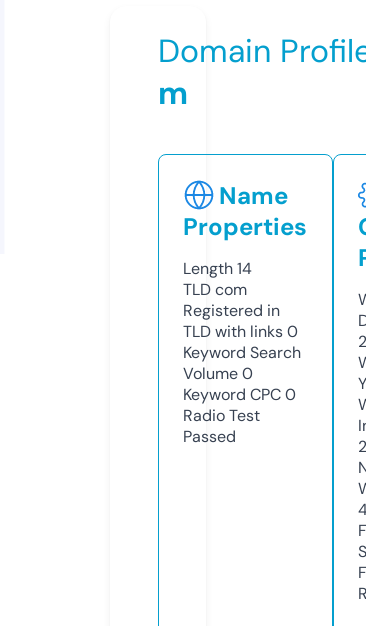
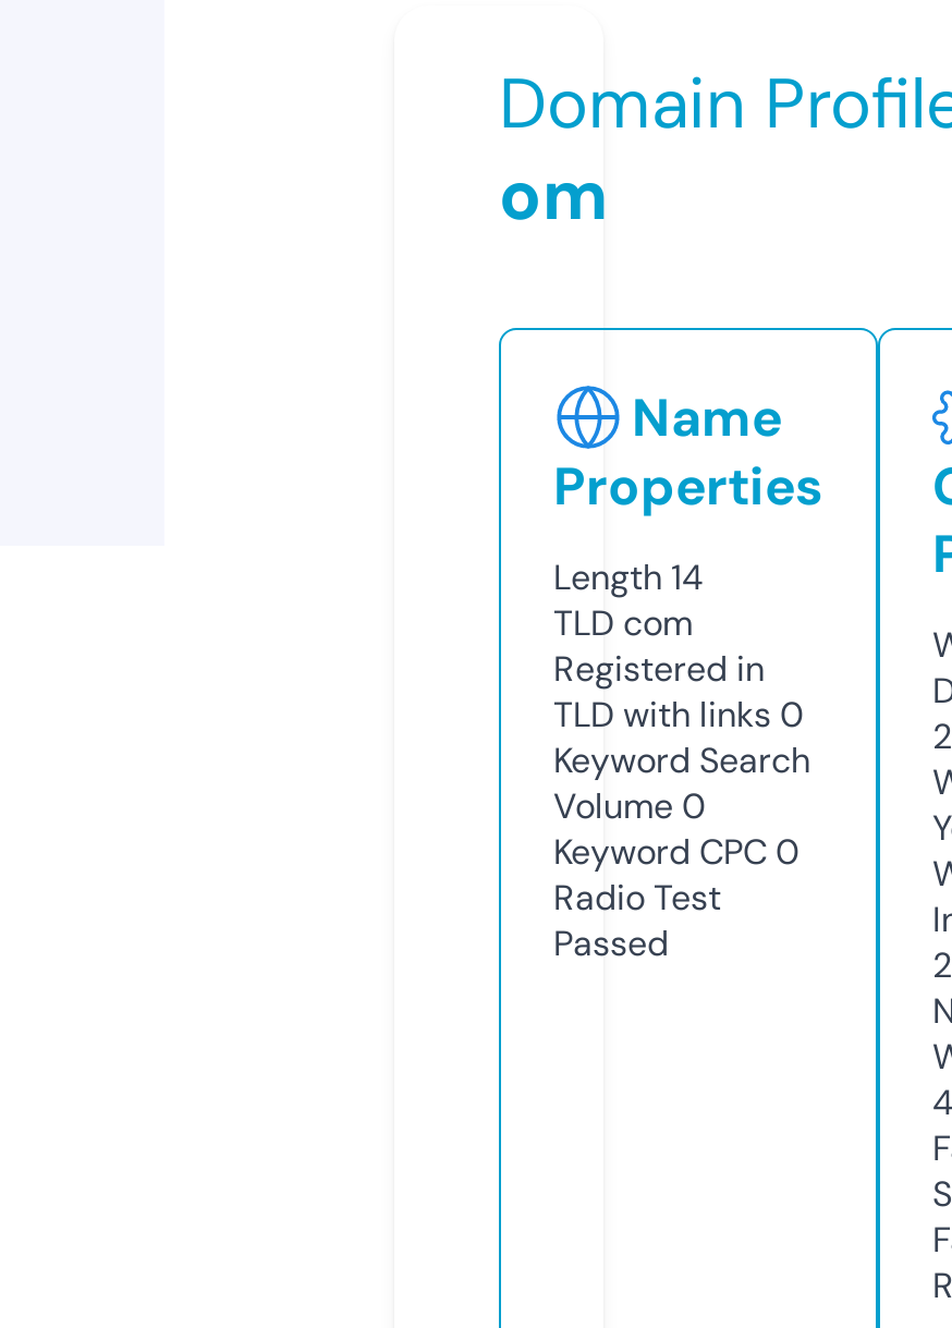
- m
+ om
